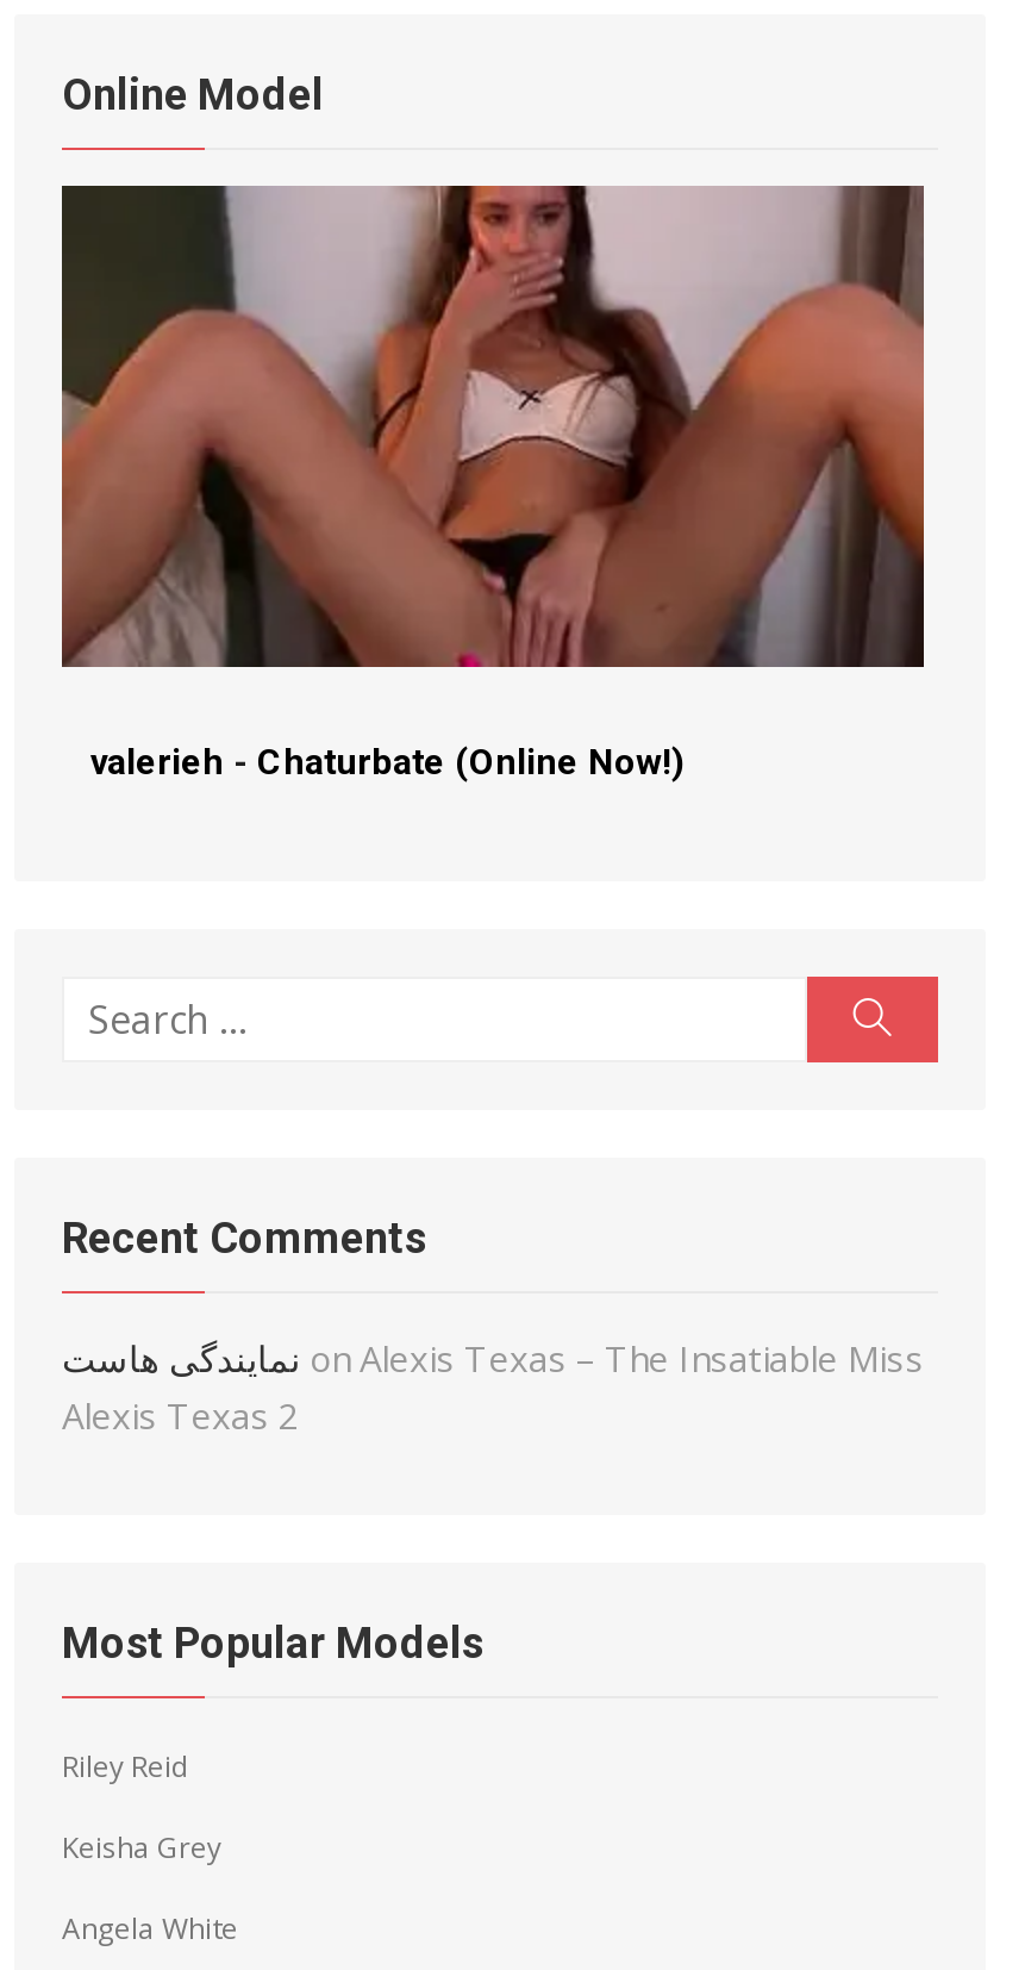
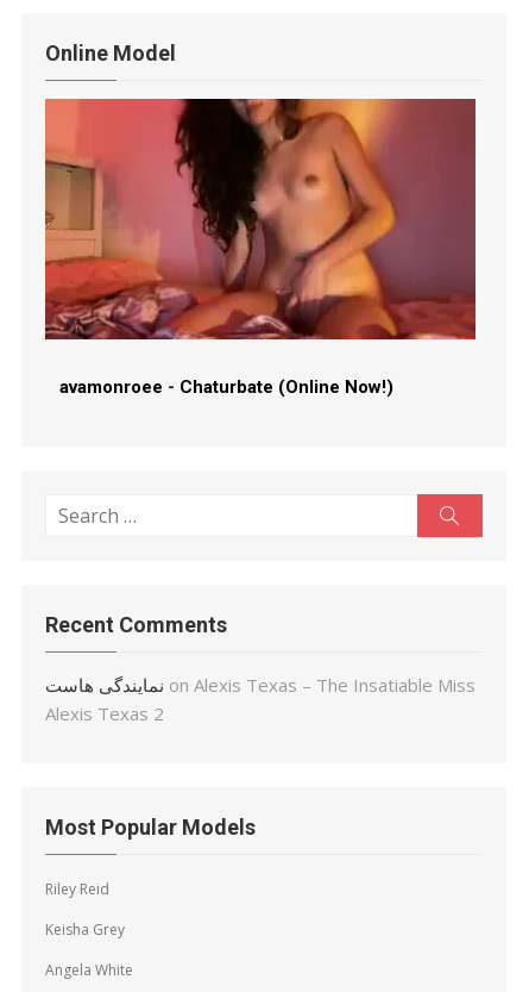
- [image]
- valerieh - Chaturbate (Online Now!)
+ [image]
+ avamonroee - Chaturbate (Online Now!)
